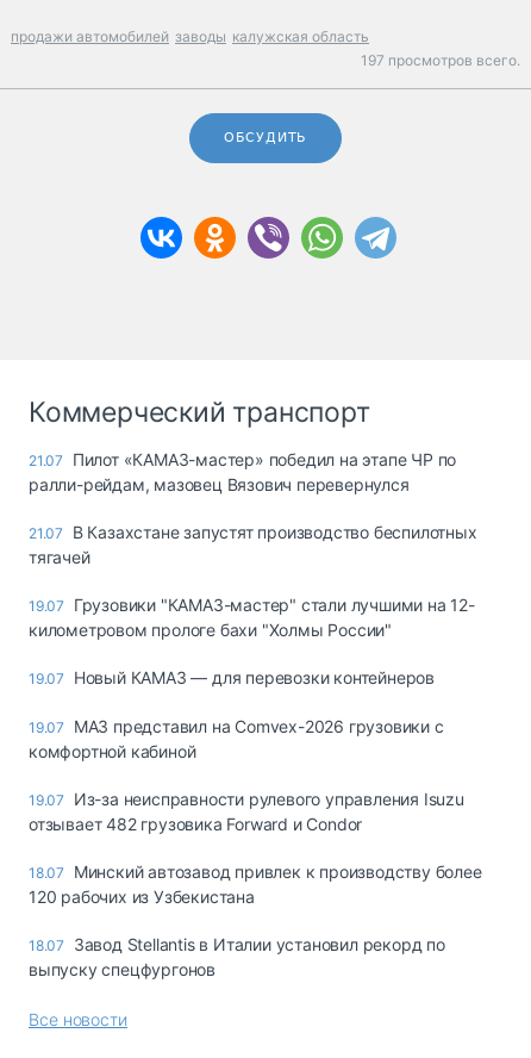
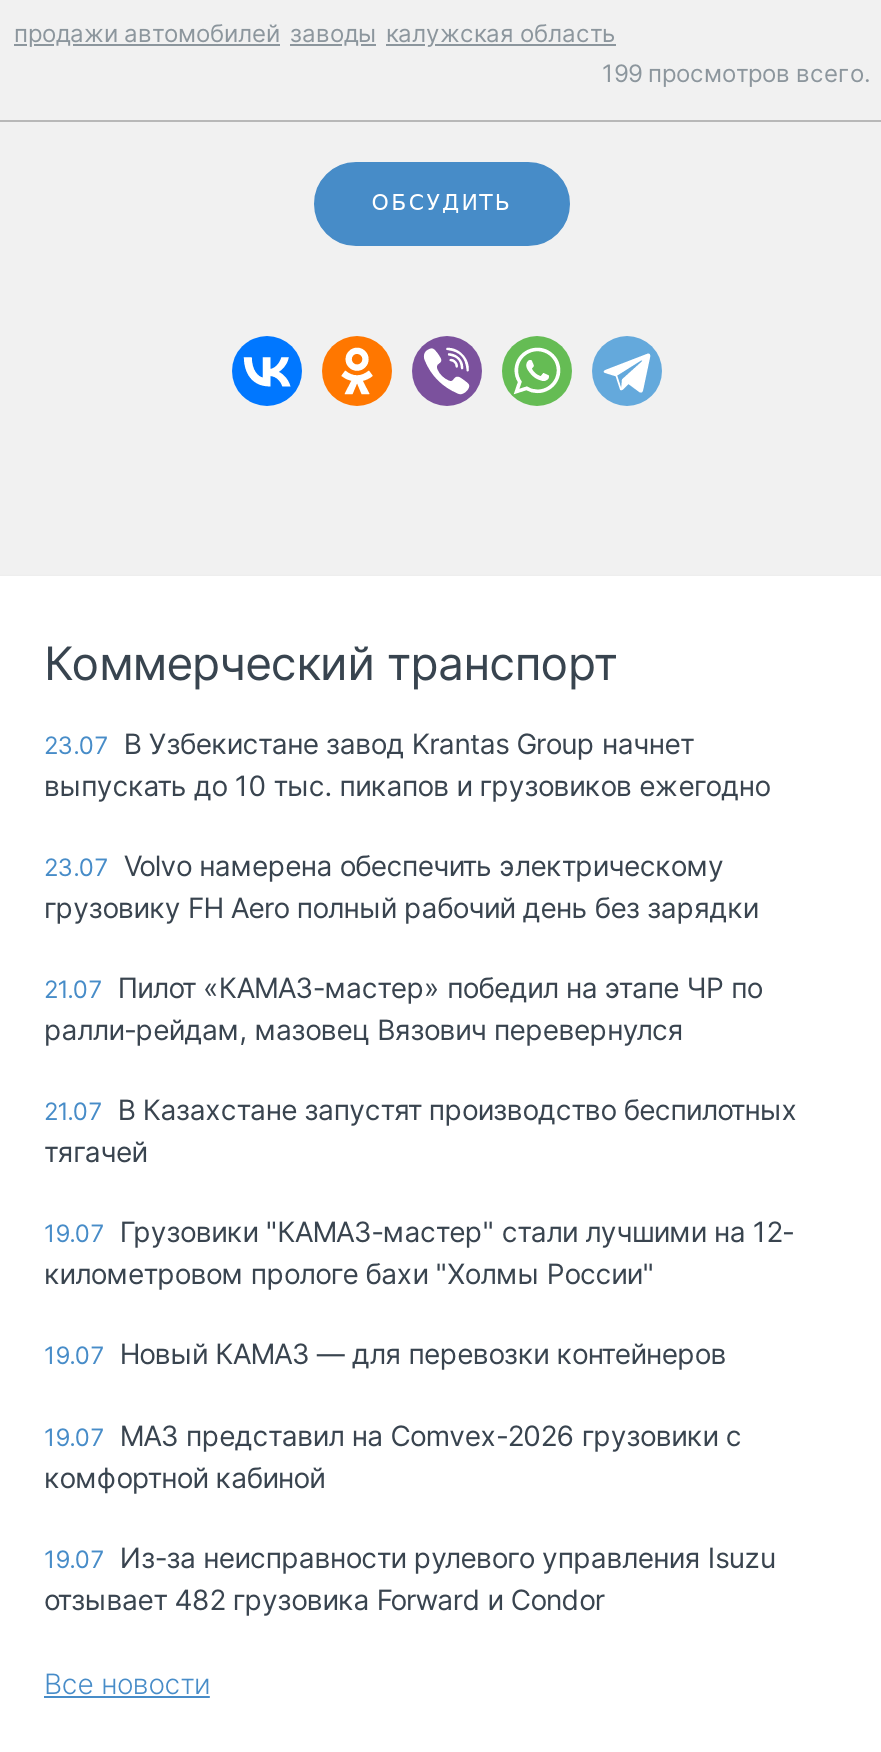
- 197 просмотров всего.
+ 199 просмотров всего.

+ 23.07 В Узбекистане завод Krantas Group начнет
+ выпускать до 10 тыс. пикапов и грузовиков ежегодно
+ 23.07 Volvo намерена обеспечить электрическому
+ грузовику FH Aero полный рабочий день без зарядки

moved down: 21.07 Пилот «КАМАЗ-мастер» победил на этапе ЧР по | ралли-рейдам, мазовец Вязович перевернулся | 21.07 В Казахстане запустят производство беспилотных | ... | 19.07 Из-за неисправности рулевого управления Isuzu | отзывает 482 грузовика Forward и Condor

- 18.07 Минский автозавод привлек к производству более
- 120 рабочих из Узбекистана
- 18.07 Завод Stellantis в Италии установил рекорд по
- выпуску спецфургонов
